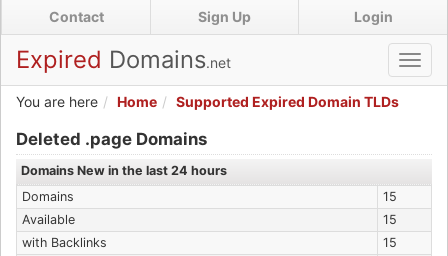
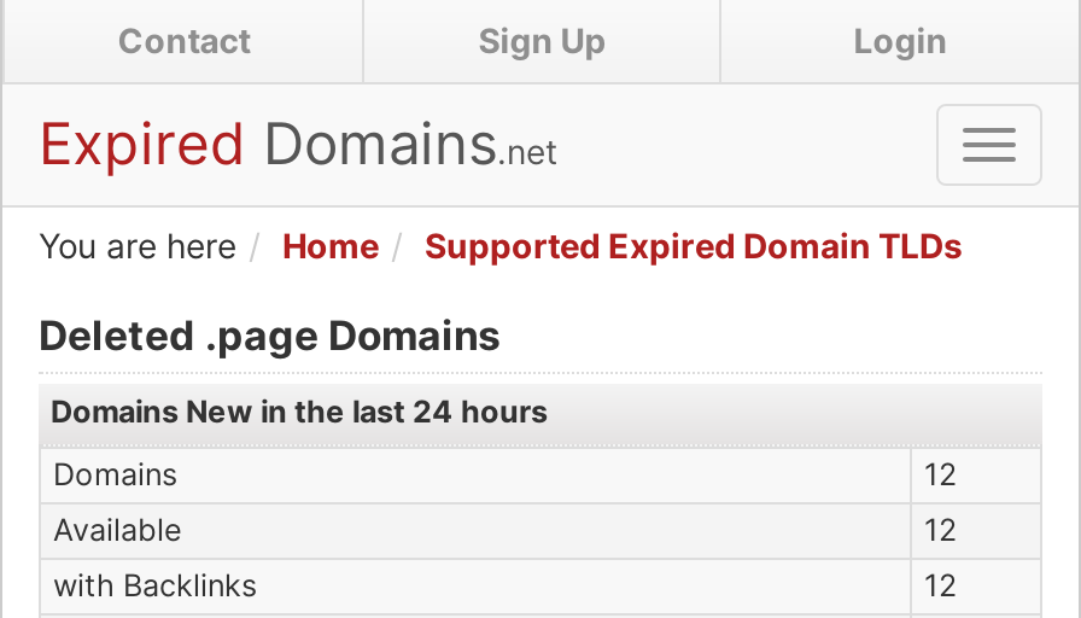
- 15
+ 12

- 15
+ 12

- 15
+ 12
